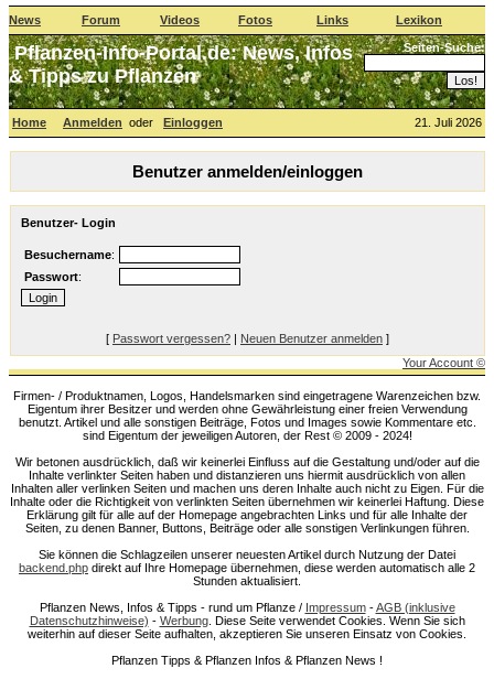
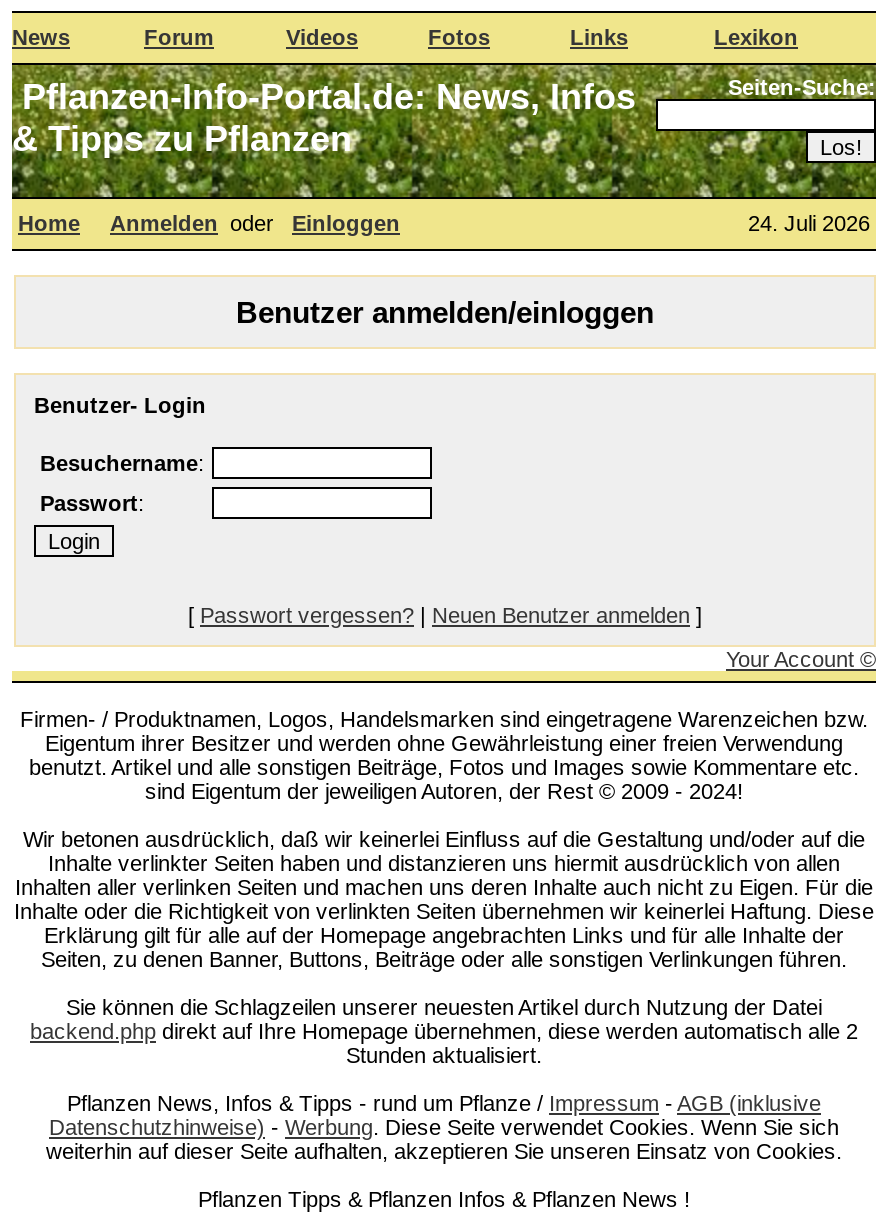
- 21. Juli 2026
+ 24. Juli 2026
